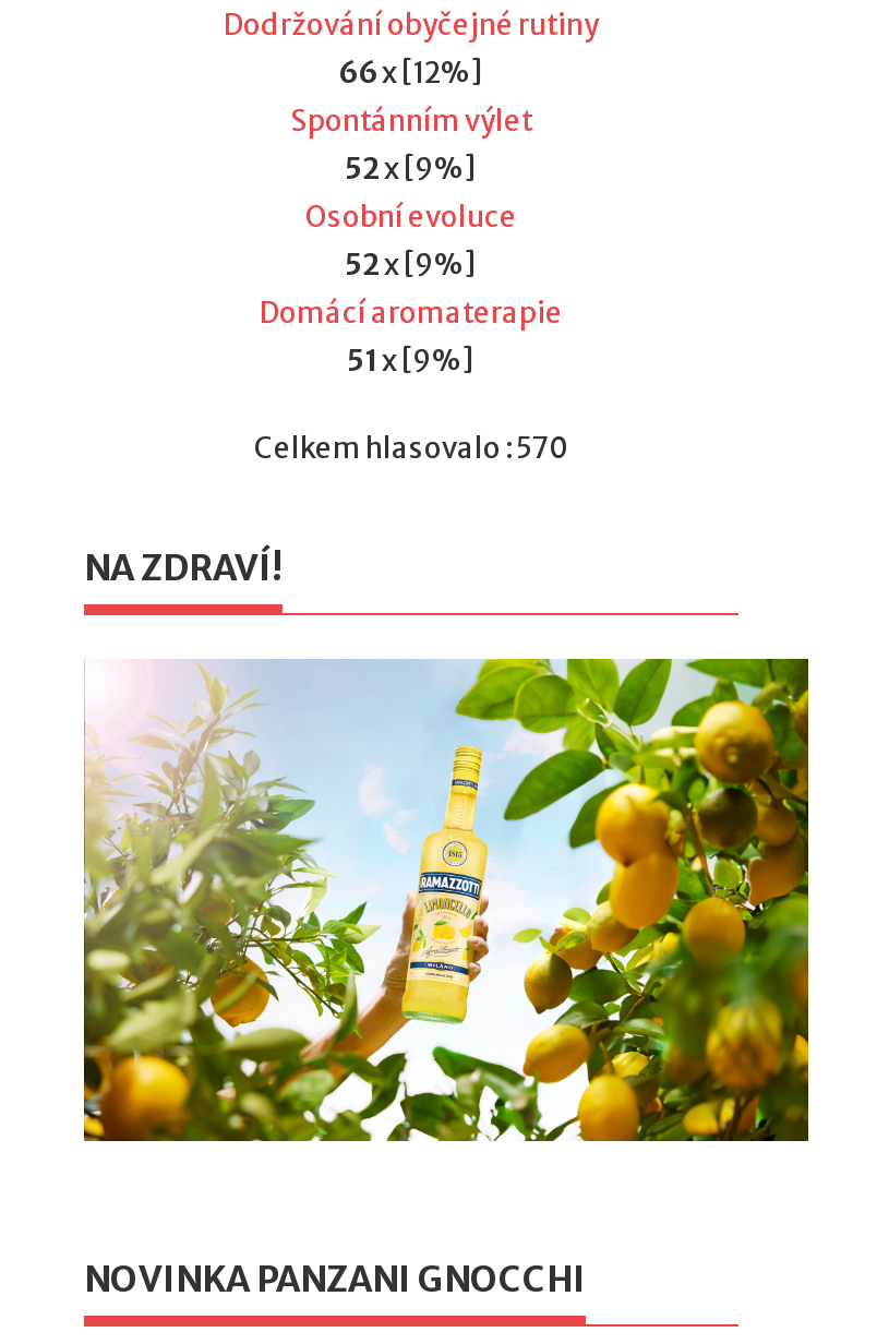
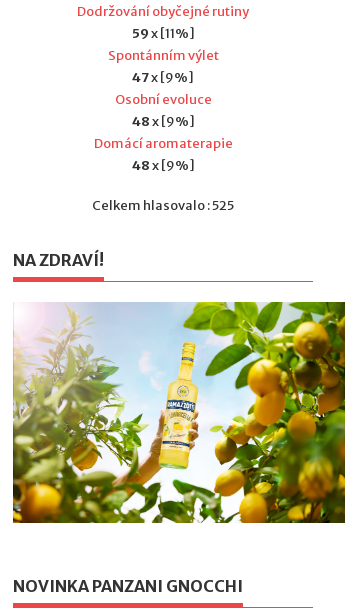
- 66x [12%]
+ 59x [11%]

- 52x [9%]
+ 47x [9%]

- 52x [9%]
+ 48x [9%]

- 51 x [9%]
+ 48 x [9%]

- Celkem hlasovalo : 570
+ Celkem hlasovalo : 525
